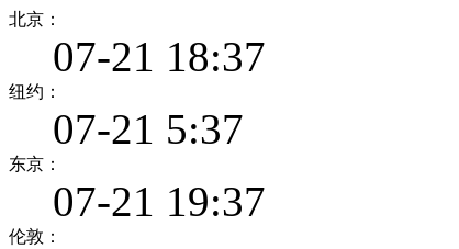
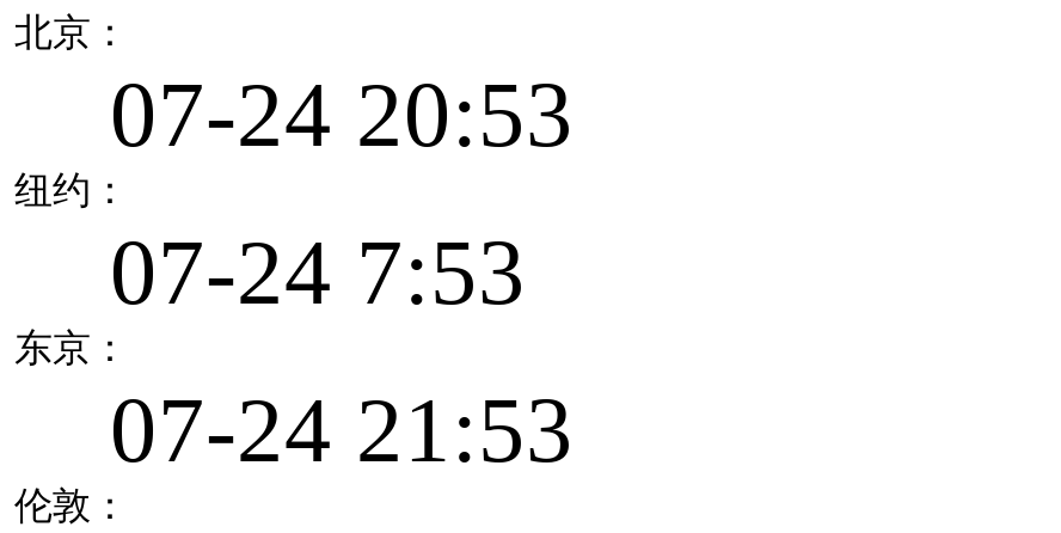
- 07-21 18:37
+ 07-24 20:53

- 07-21 5:37
+ 07-24 7:53

- 07-21 19:37
+ 07-24 21:53
